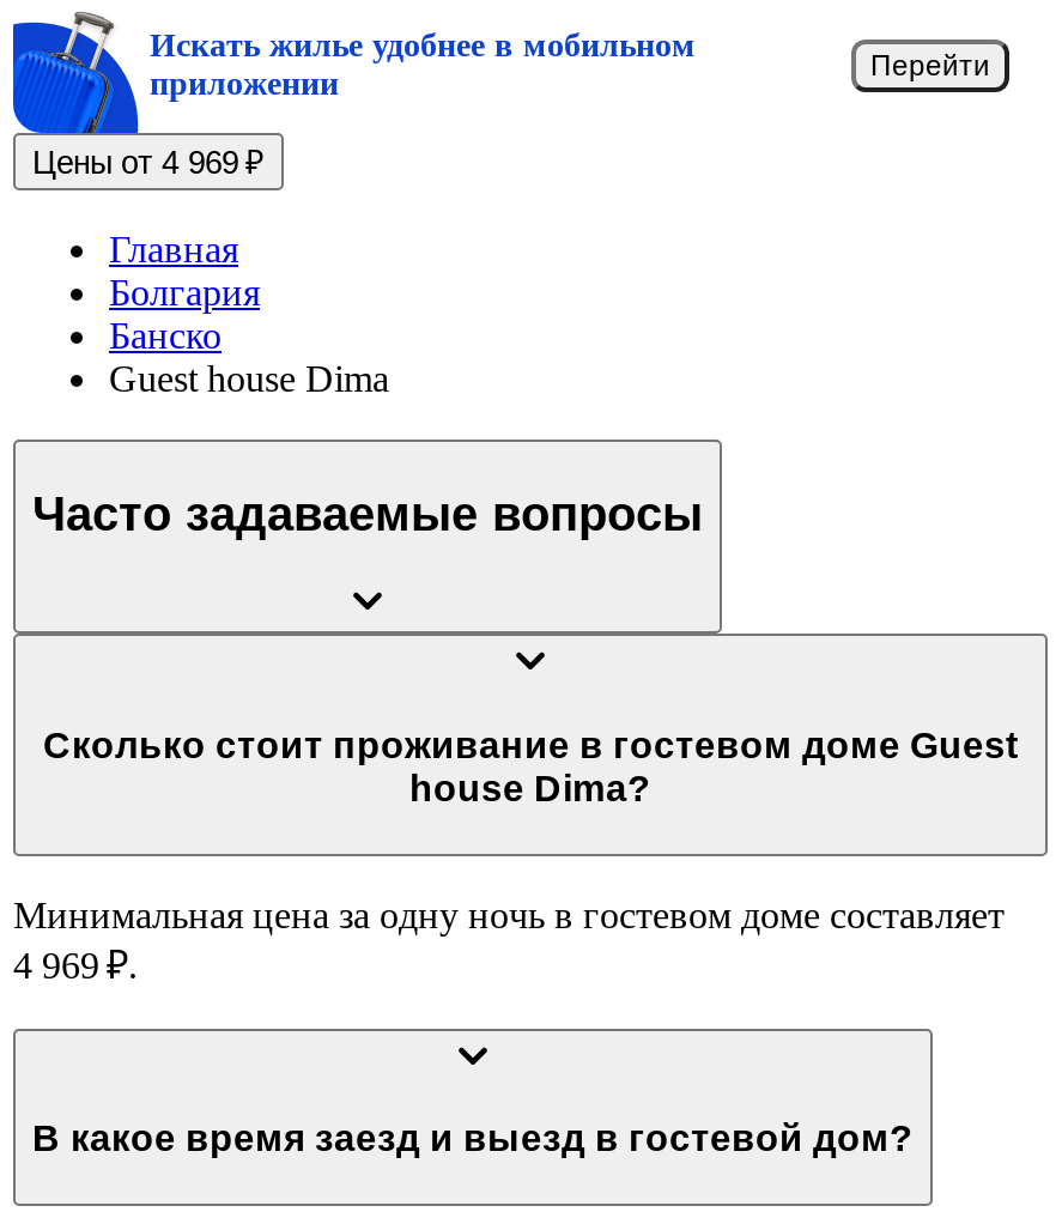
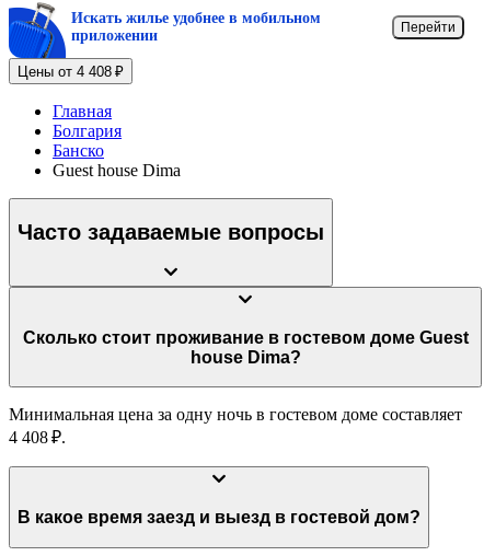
- Цены от 4 969 ₽
+ Цены от 4 408 ₽

- 4 969 ₽.
+ 4 408 ₽.
